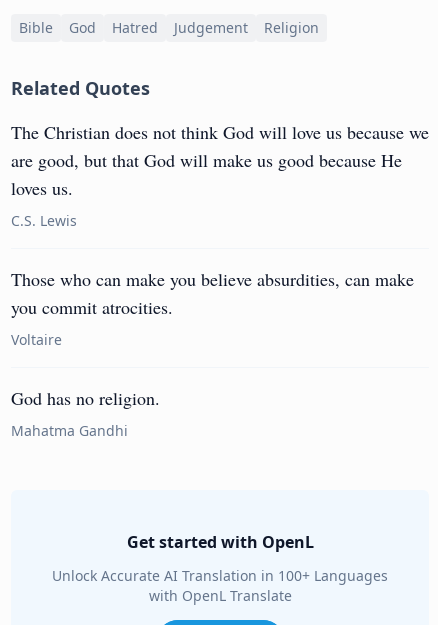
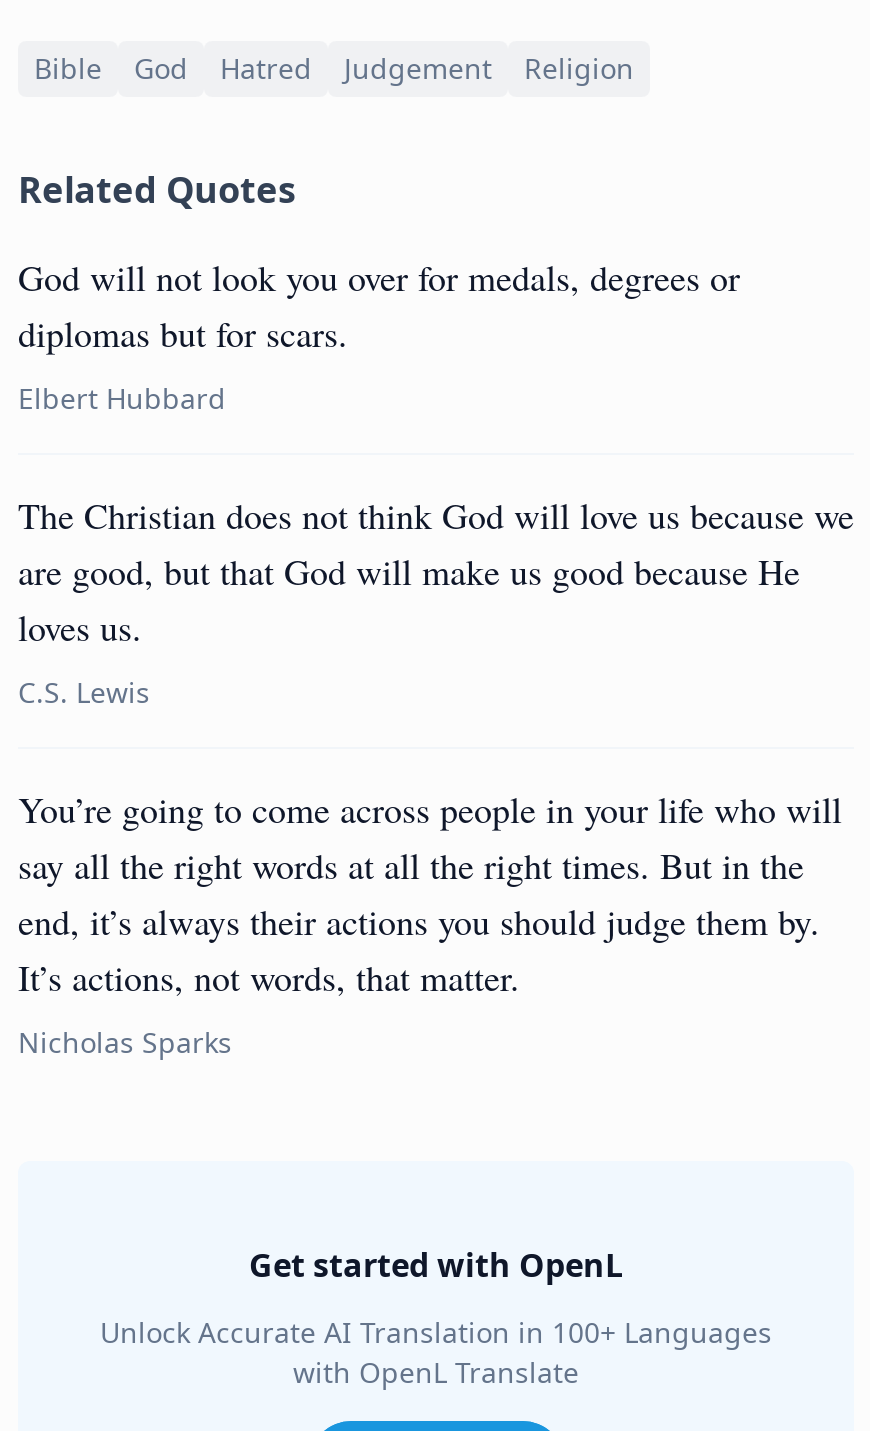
+ God will not look you over for medals, degrees or
+ diplomas but for scars.
+ Elbert Hubbard

moved down: The Christian does not think God will love us because we | are good, but that God will make us good because He | loves us. | C.S. Lewis

- Those who can make you believe absurdities, can make
- you commit atrocities.
- Voltaire
- God has no religion.
- Mahatma Gandhi
+ You’re going to come across people in your life who will
+ say all the right words at all the right times. But in the
+ end, it’s always their actions you should judge them by.
+ It’s actions, not words, that matter.
+ Nicholas Sparks
